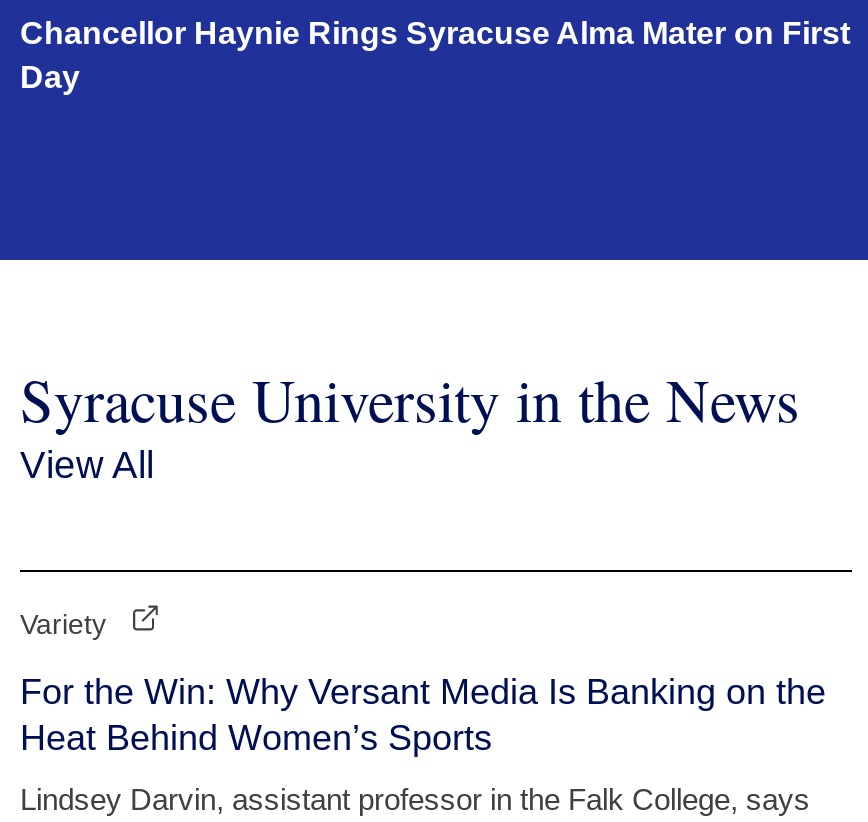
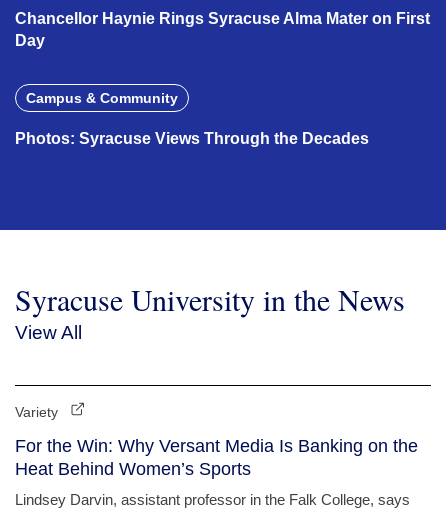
+ Campus & Community
+ Photos: Syracuse Views Through the Decades
